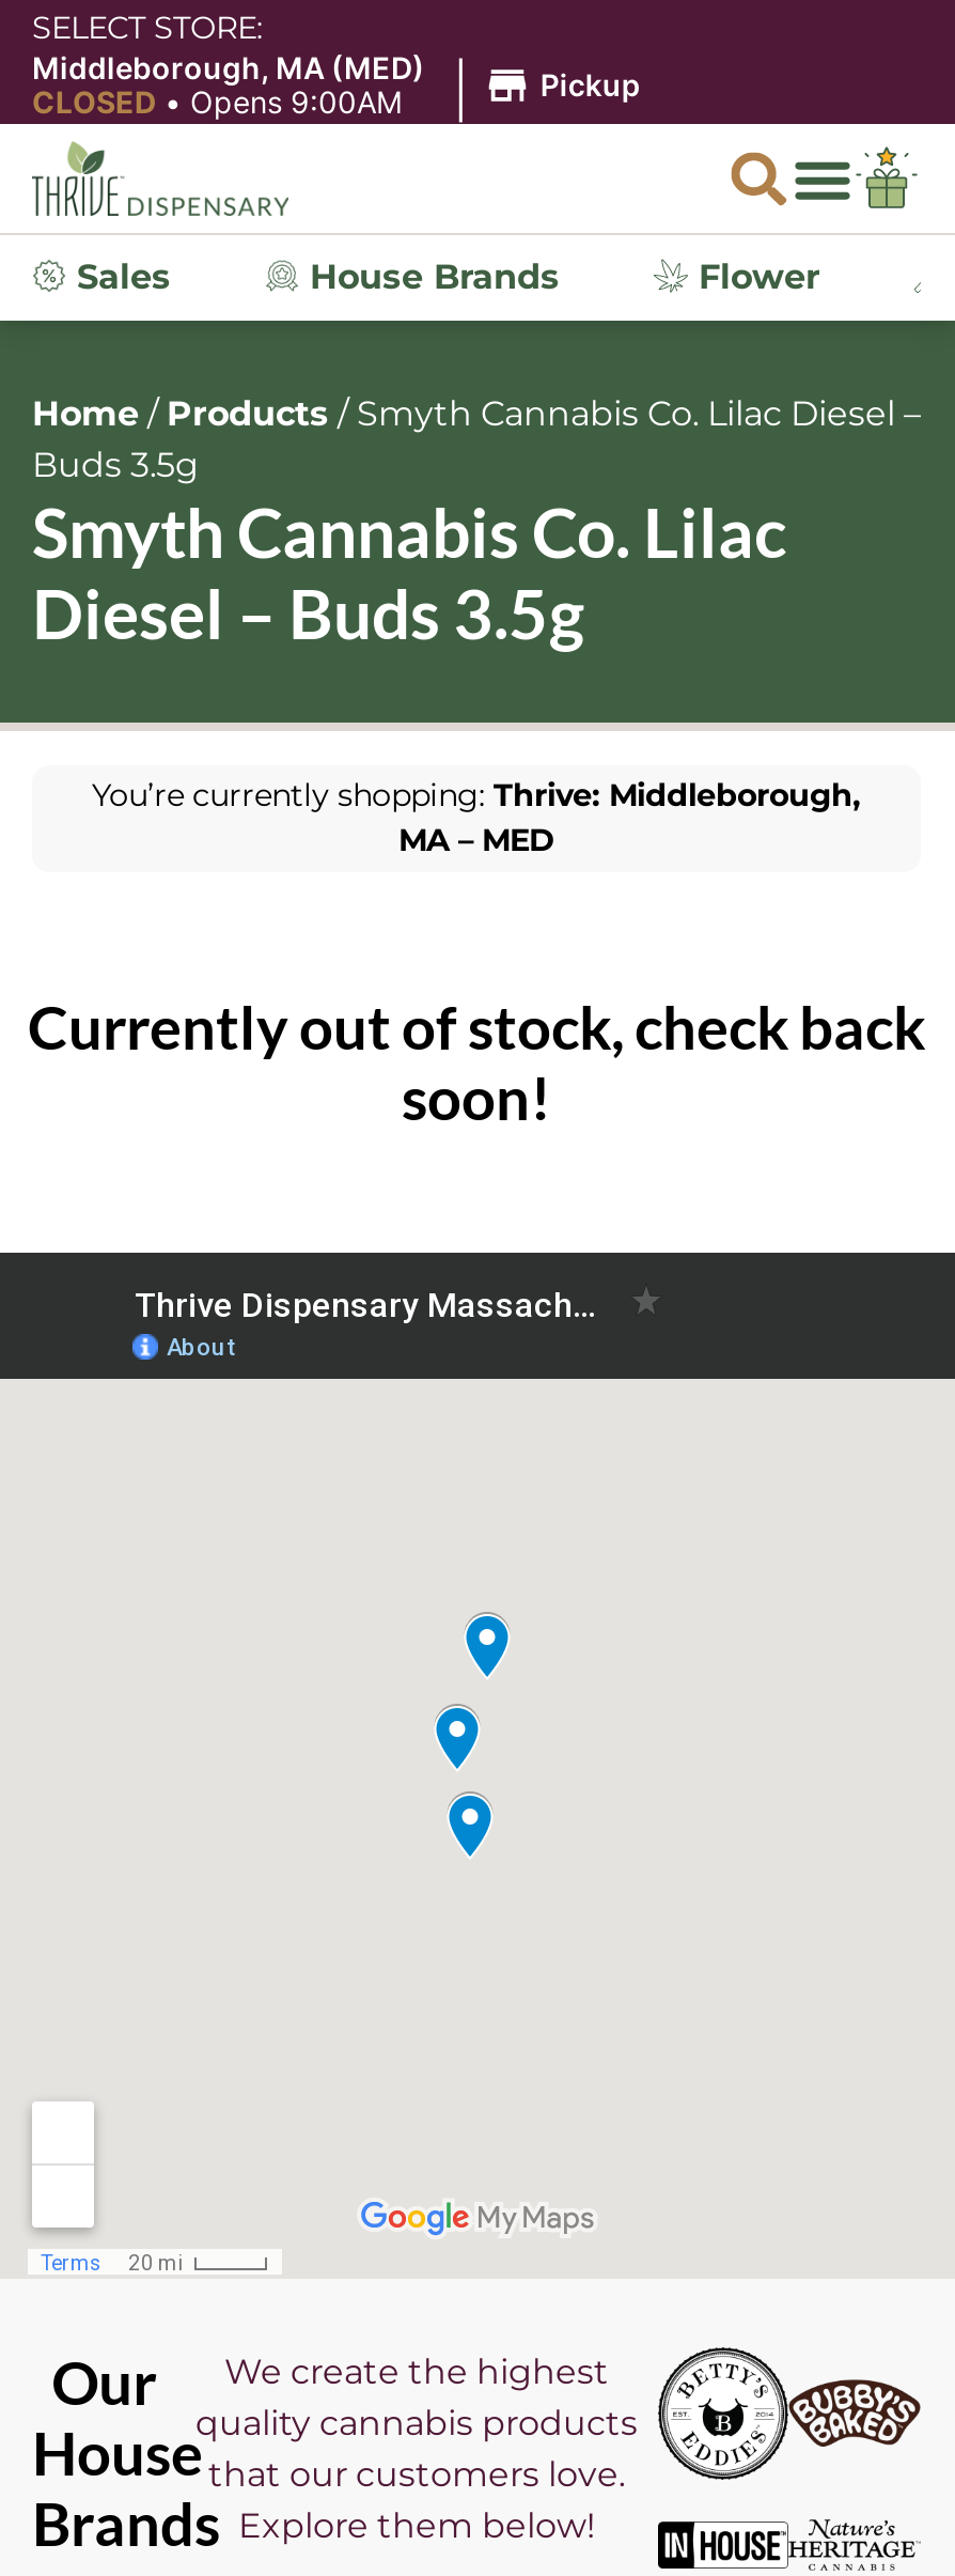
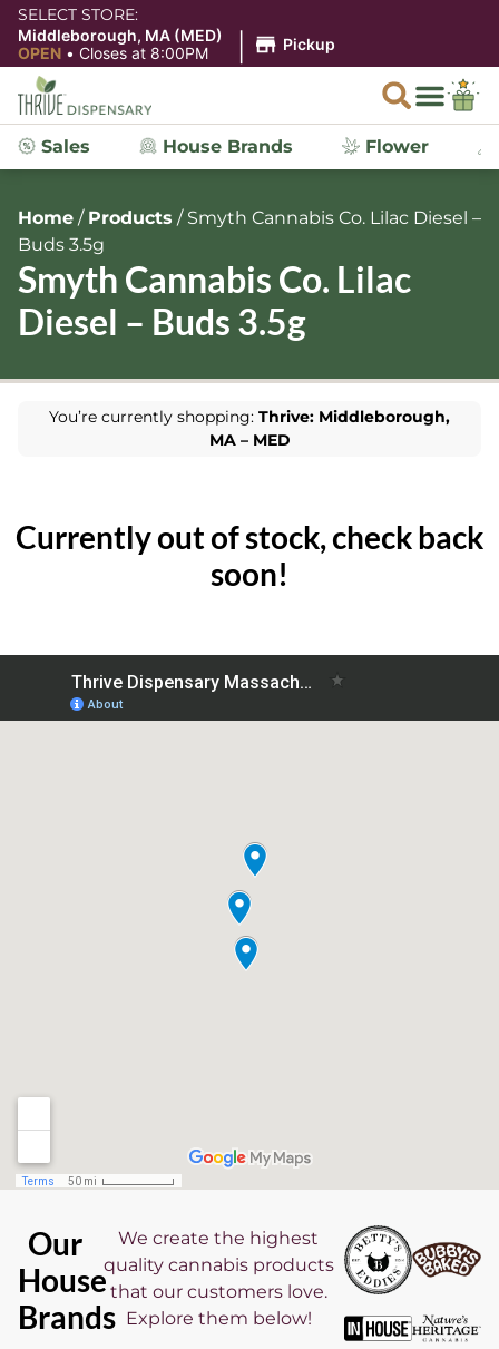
- CLOSED • Opens 9:00AM
+ OPEN • Closes at 8:00PM
